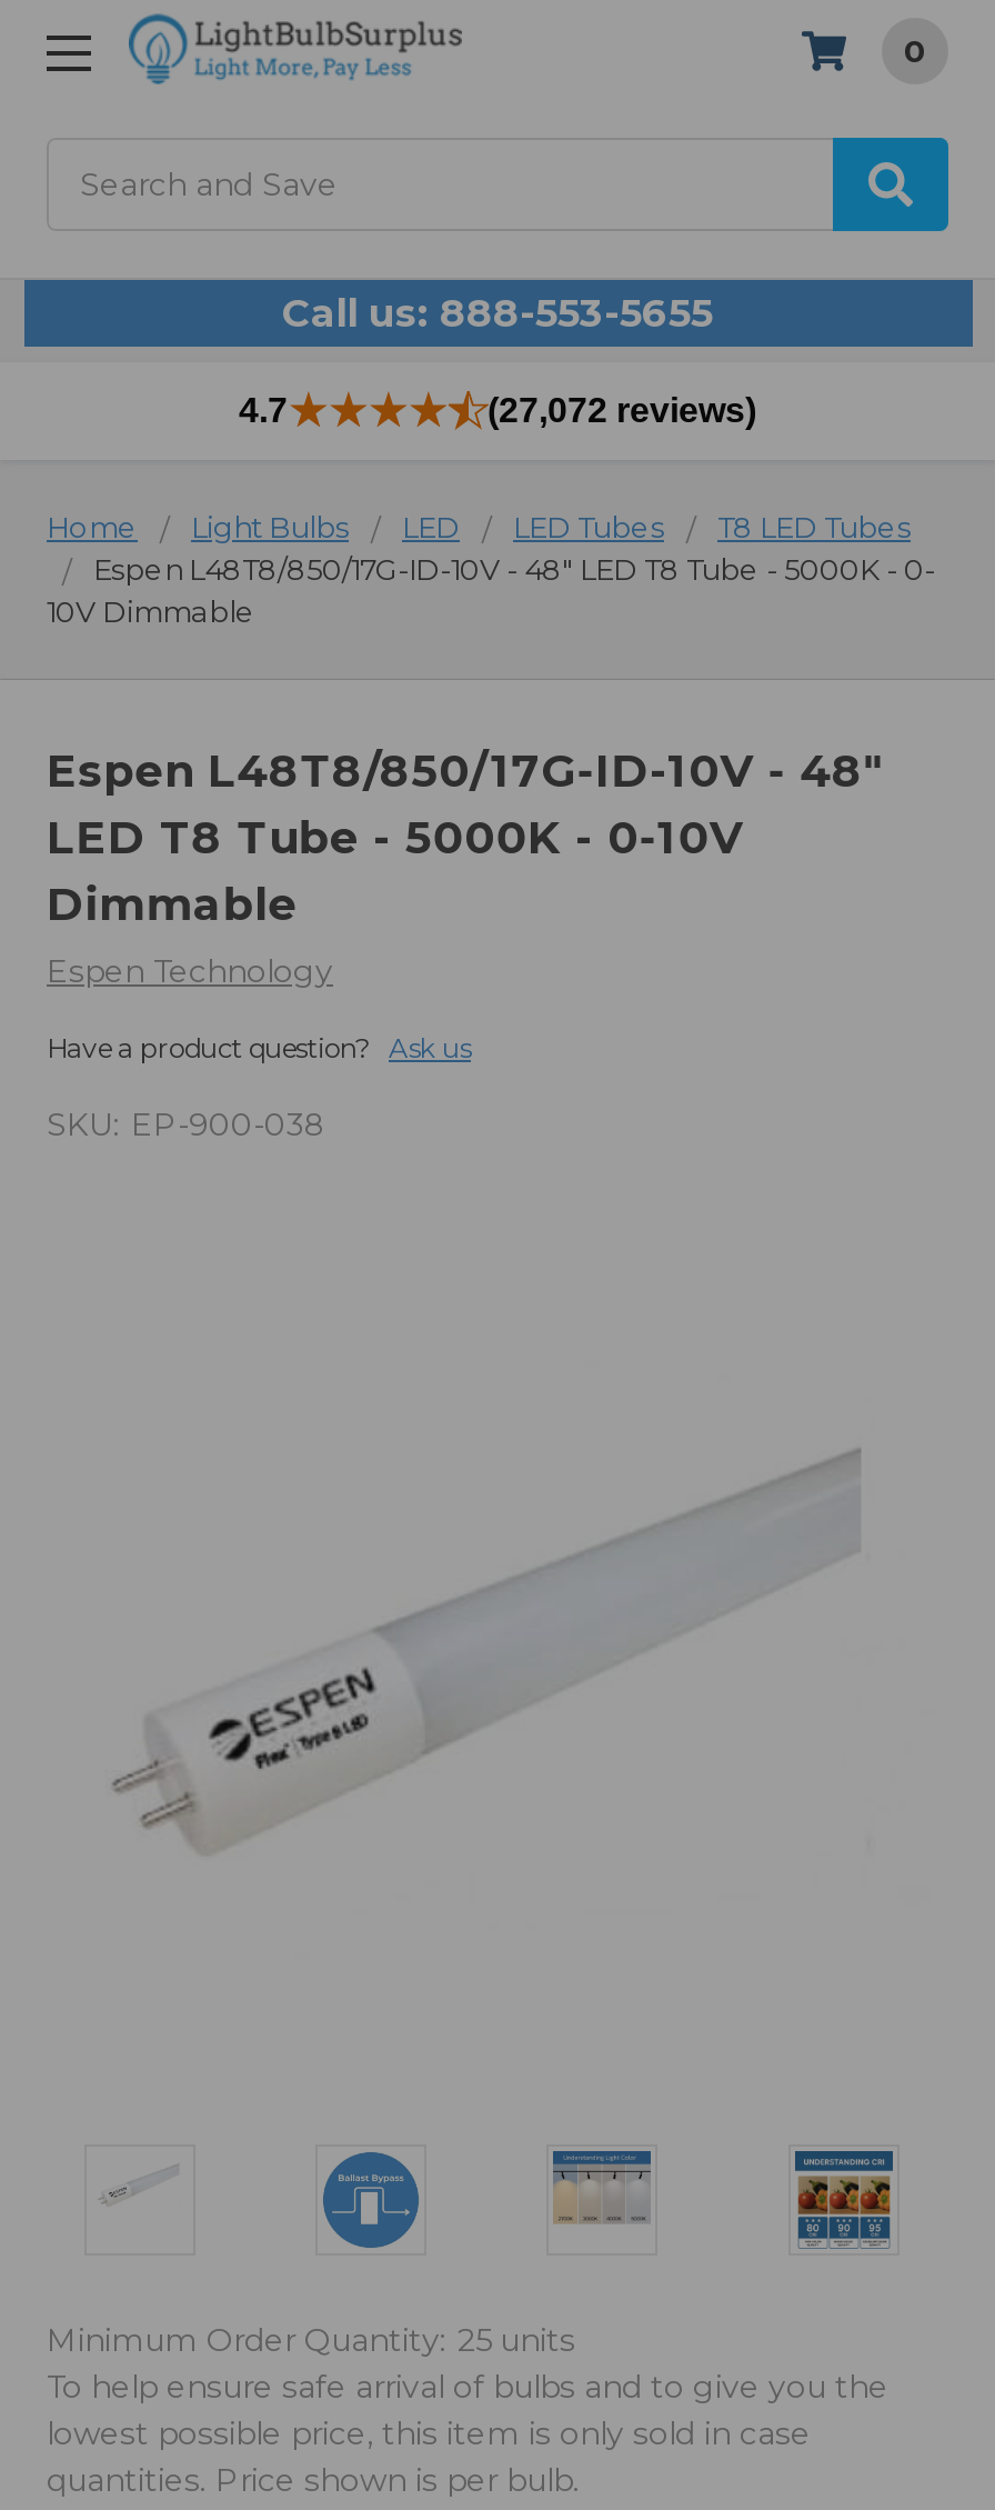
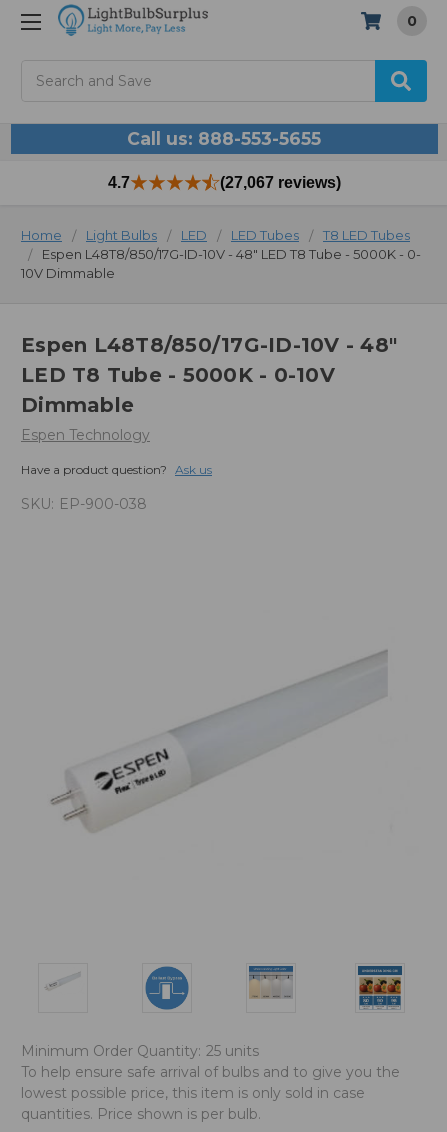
- (27,072 reviews)
+ (27,067 reviews)
